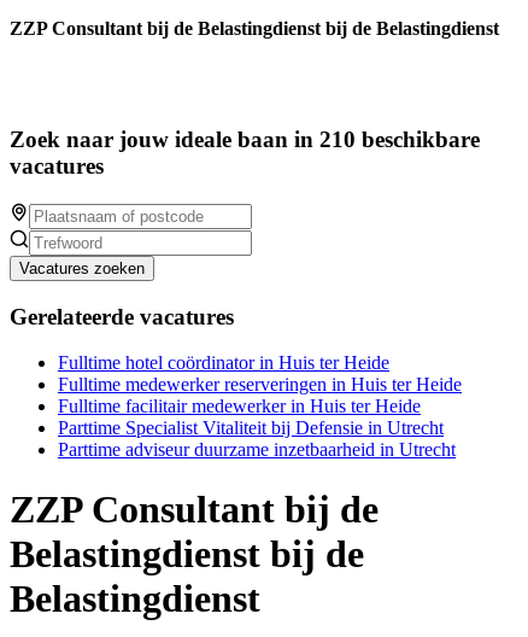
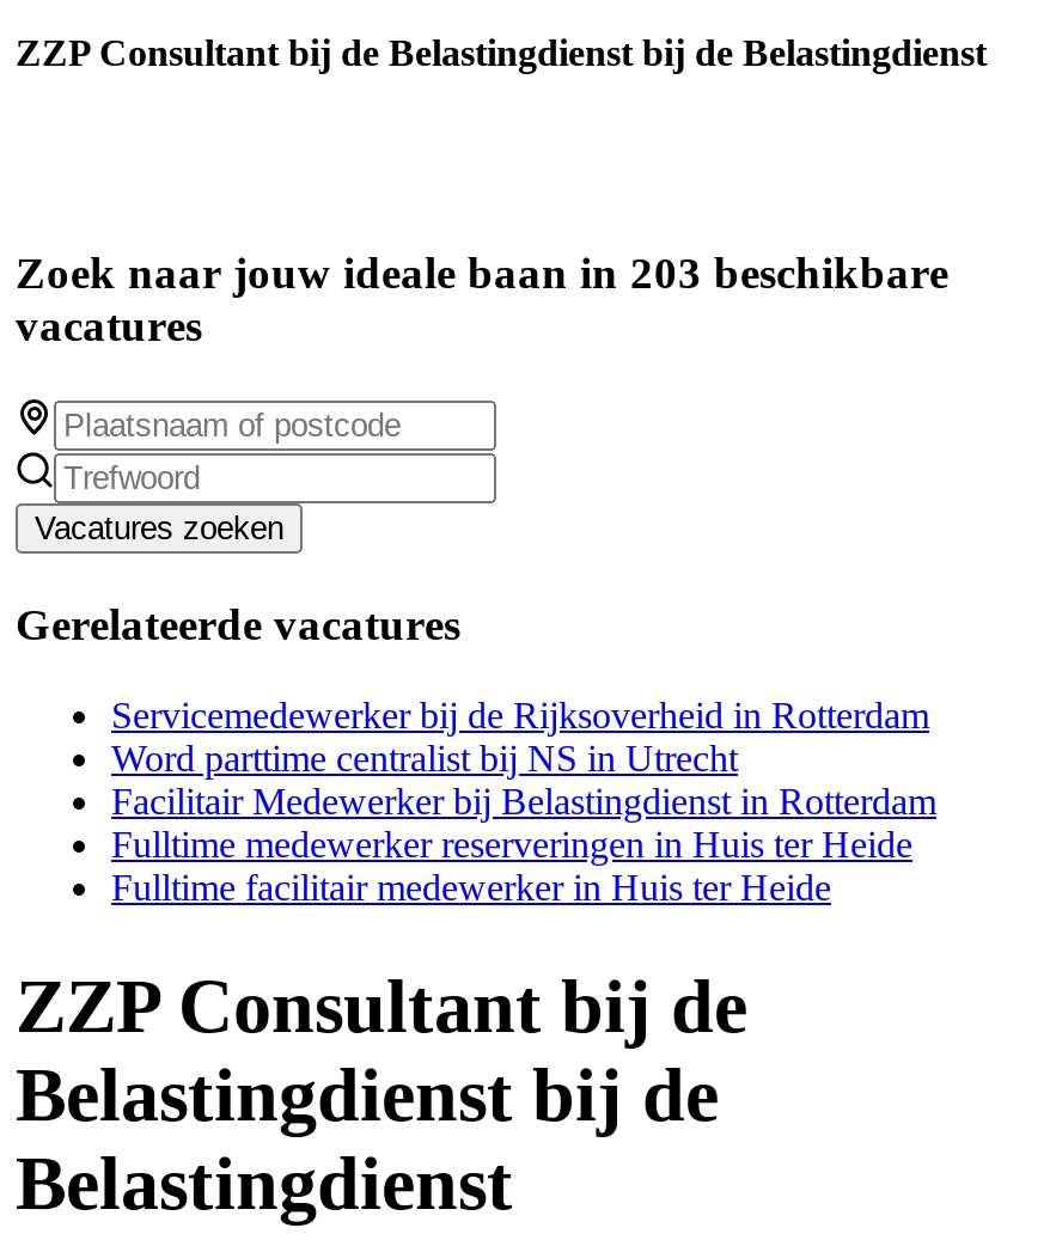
- Zoek naar jouw ideale baan in 210 beschikbare
+ Zoek naar jouw ideale baan in 203 beschikbare

- Fulltime hotel coördinator in Huis ter Heide
+ Servicemedewerker bij de Rijksoverheid in Rotterdam
+ Word parttime centralist bij NS in Utrecht
+ Facilitair Medewerker bij Belastingdienst in Rotterdam

moved down: Fulltime medewerker reserveringen in Huis ter Heide | Fulltime facilitair medewerker in Huis ter Heide

- Parttime Specialist Vitaliteit bij Defensie in Utrecht
- Parttime adviseur duurzame inzetbaarheid in Utrecht
